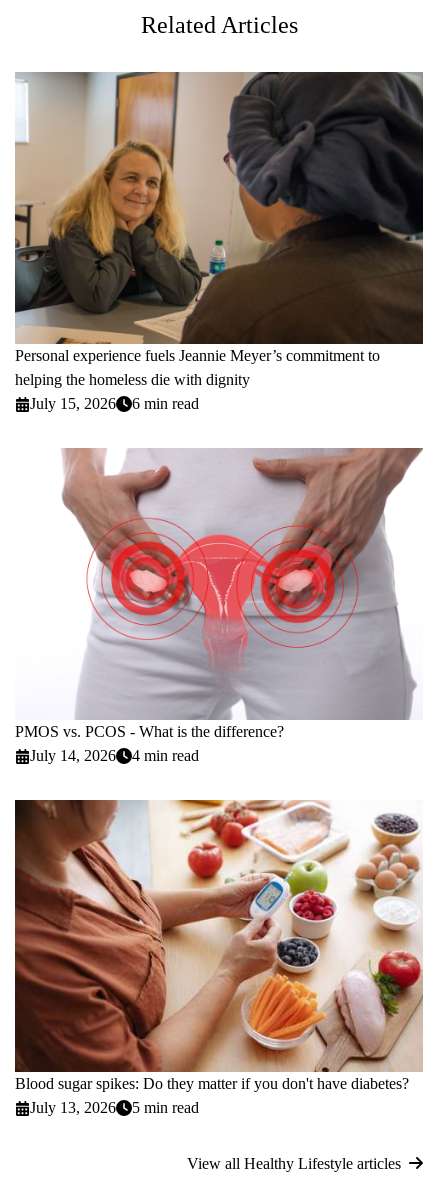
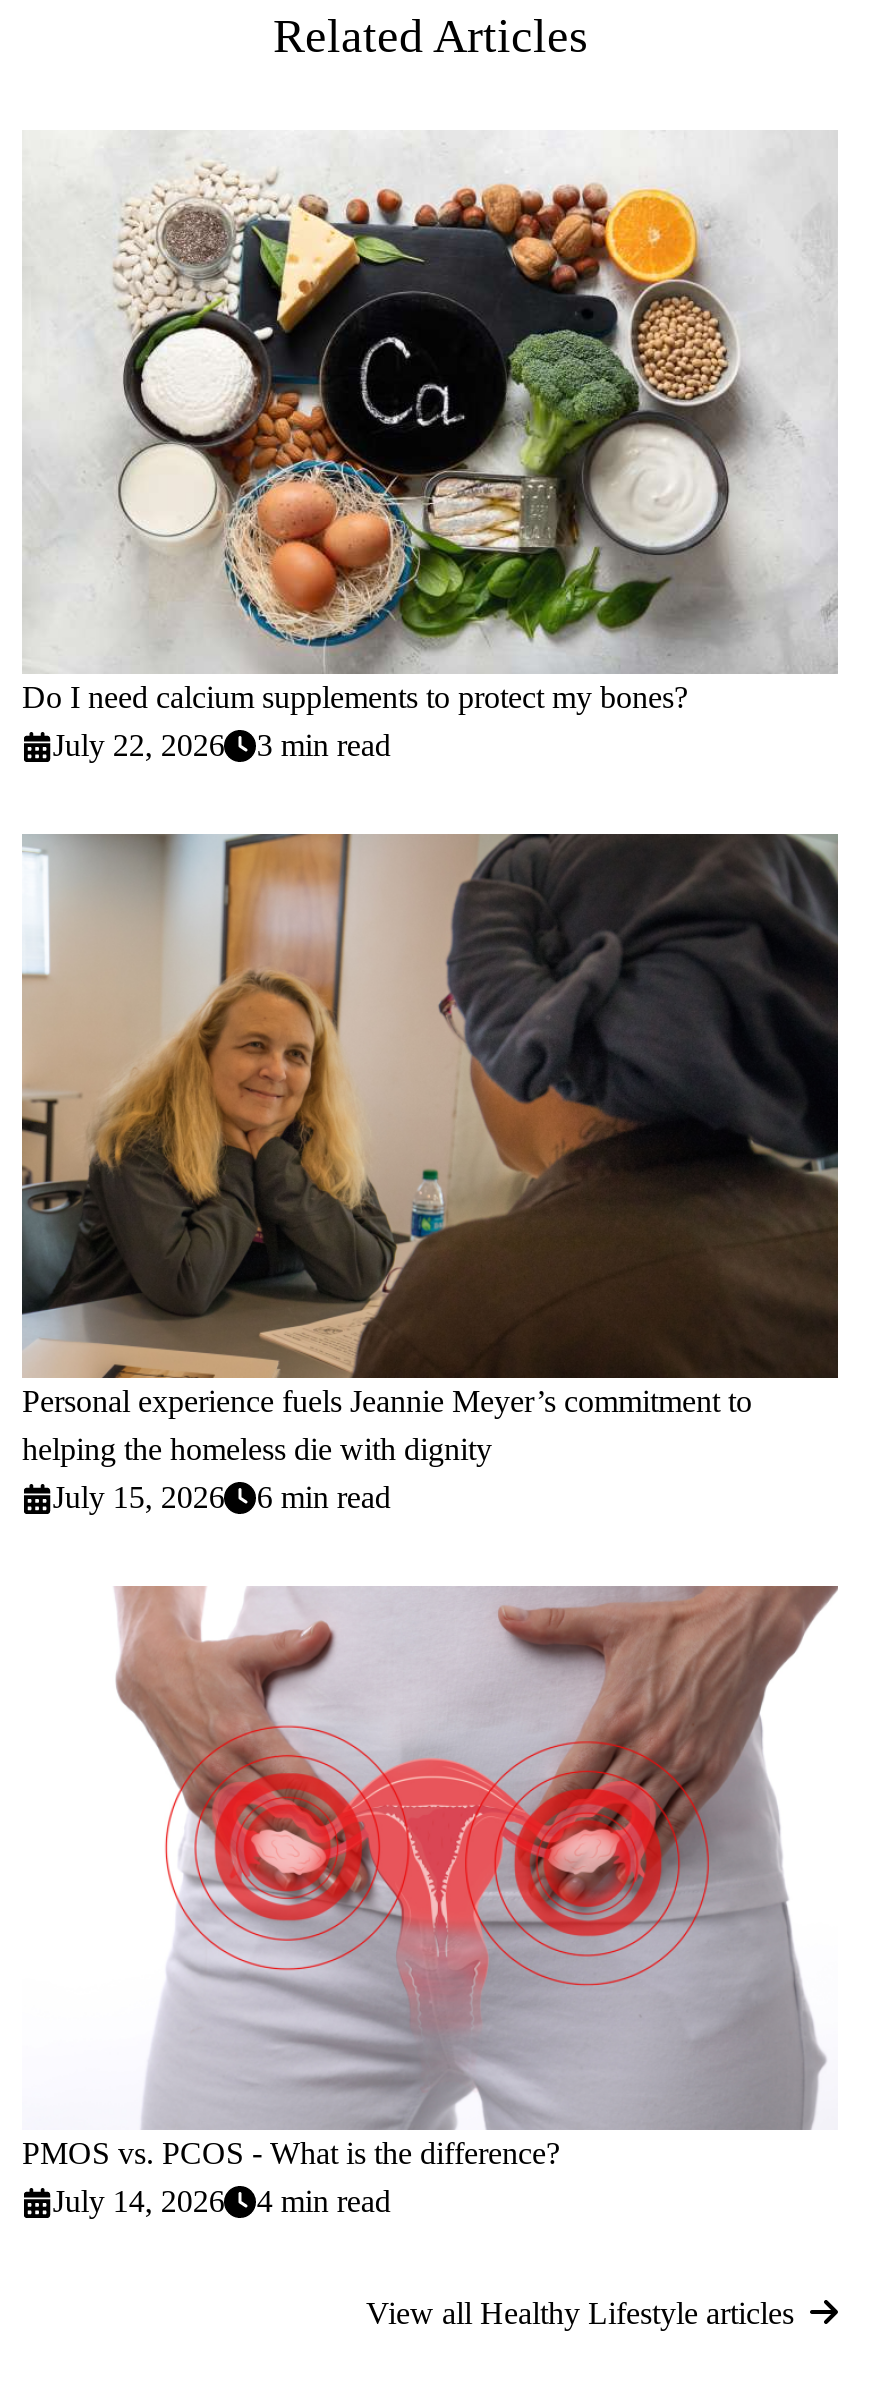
+ [image]
+ Do I need calcium supplements to protect my bones?
+ July 22, 2026
+ 3 min read

moved down: [image] | Personal experience fuels Jeannie Meyer’s commitment to | helping the homeless die with dignity | July 15, 2026 | 6 min read | PMOS vs. PCOS - What is the difference? | July 14, 2026 | 4 min read

- [image]
- Blood sugar spikes: Do they matter if you don't have diabetes?
- July 13, 2026
- 5 min read
